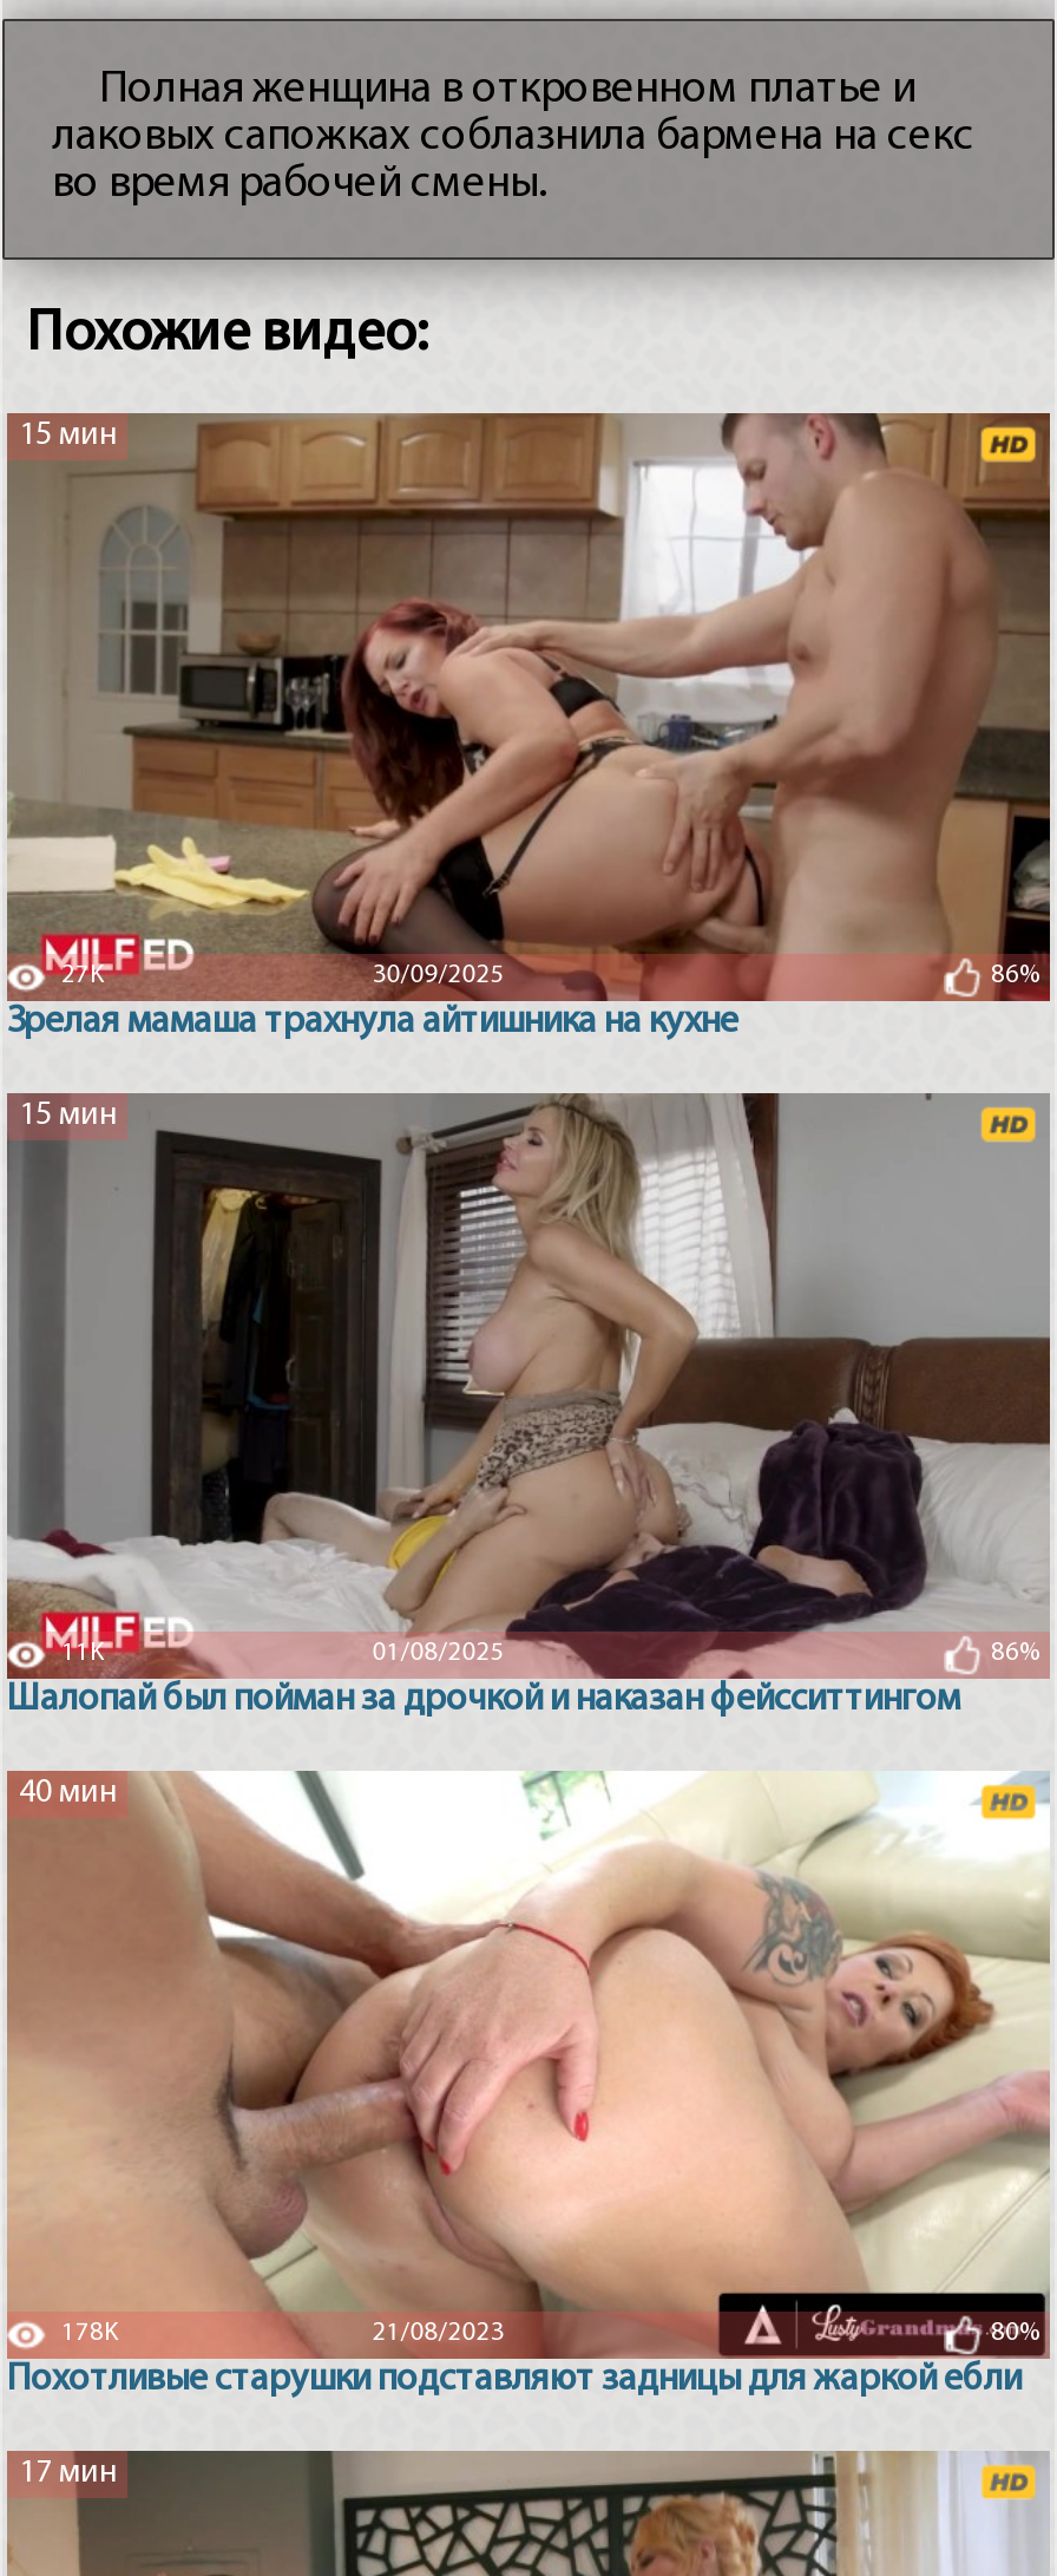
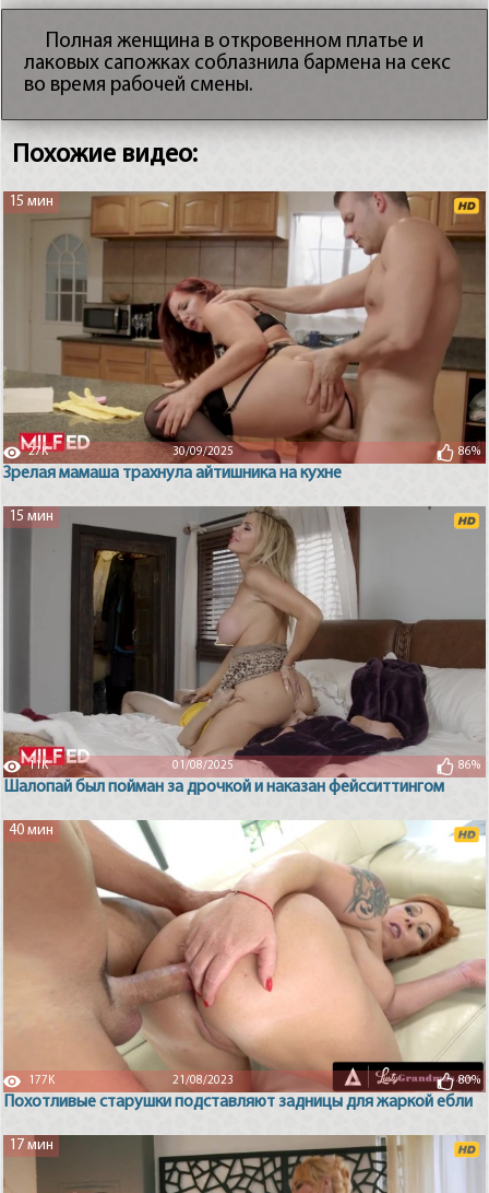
- 178K
+ 177K
